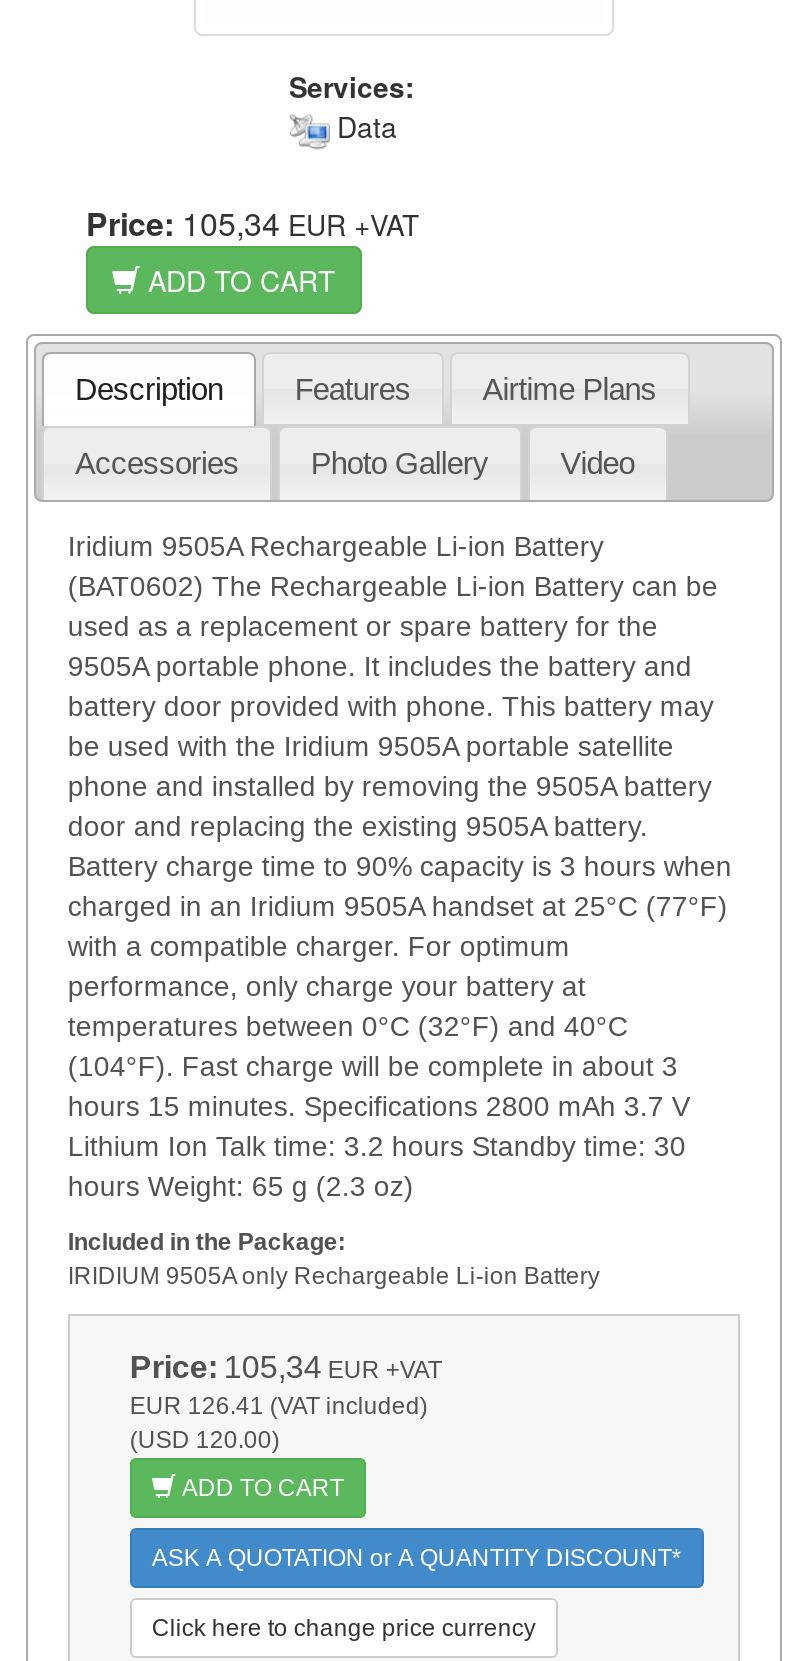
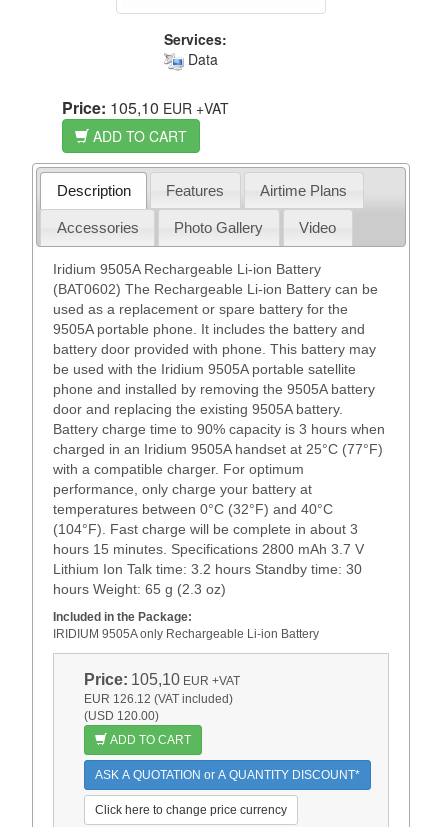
- Price: 105,34 EUR +VAT
+ Price: 105,10 EUR +VAT

- Price: 105,34 EUR +VAT
+ Price: 105,10 EUR +VAT

- EUR 126.41 (VAT included)
+ EUR 126.12 (VAT included)
